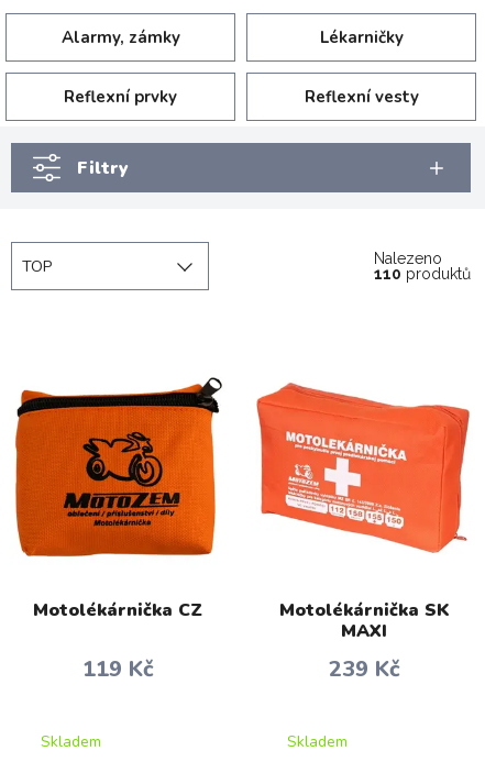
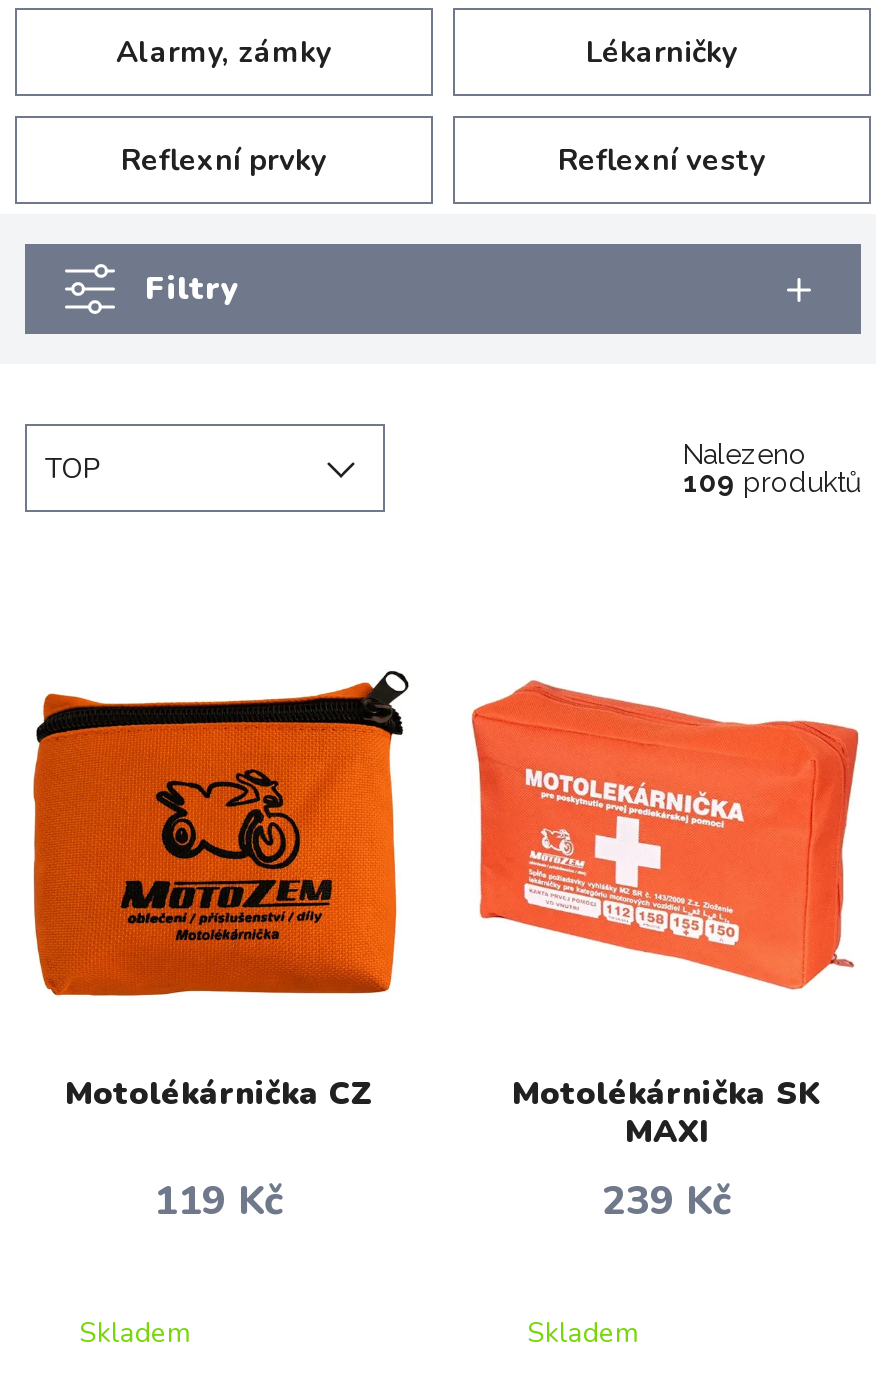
- 110 produktů
+ 109 produktů
